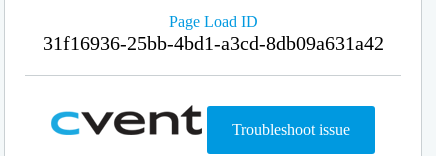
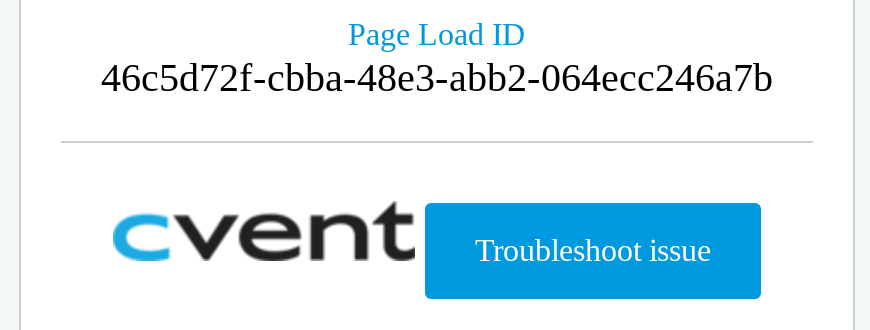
- 31f16936-25bb-4bd1-a3cd-8db09a631a42
+ 46c5d72f-cbba-48e3-abb2-064ecc246a7b
